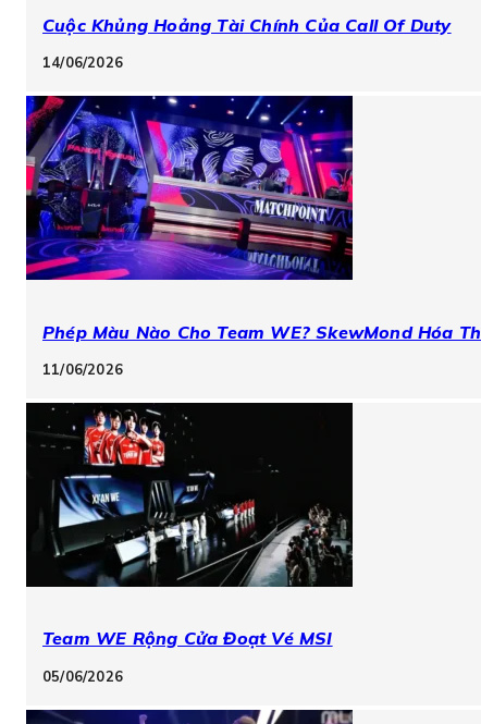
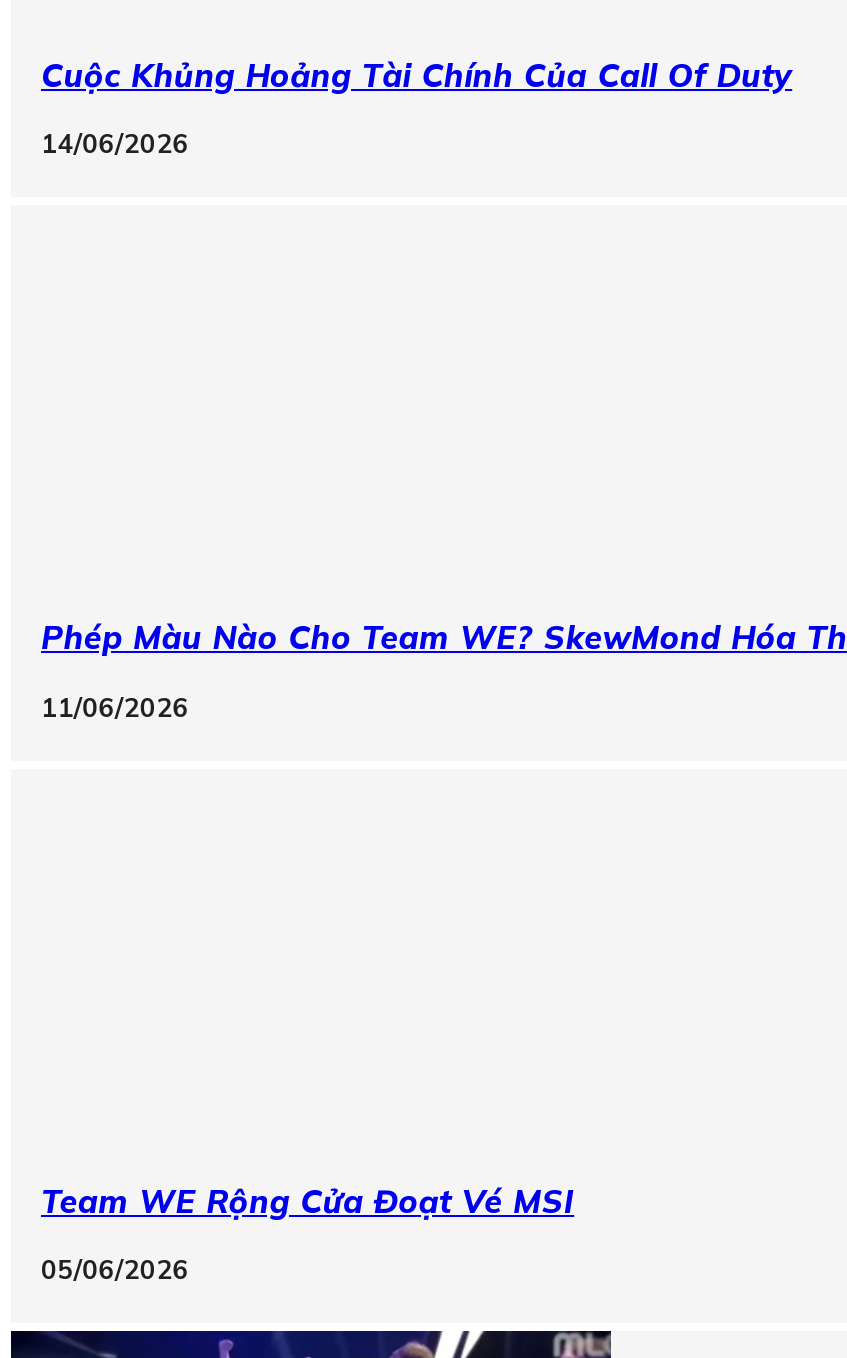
- [image]

- [image]
